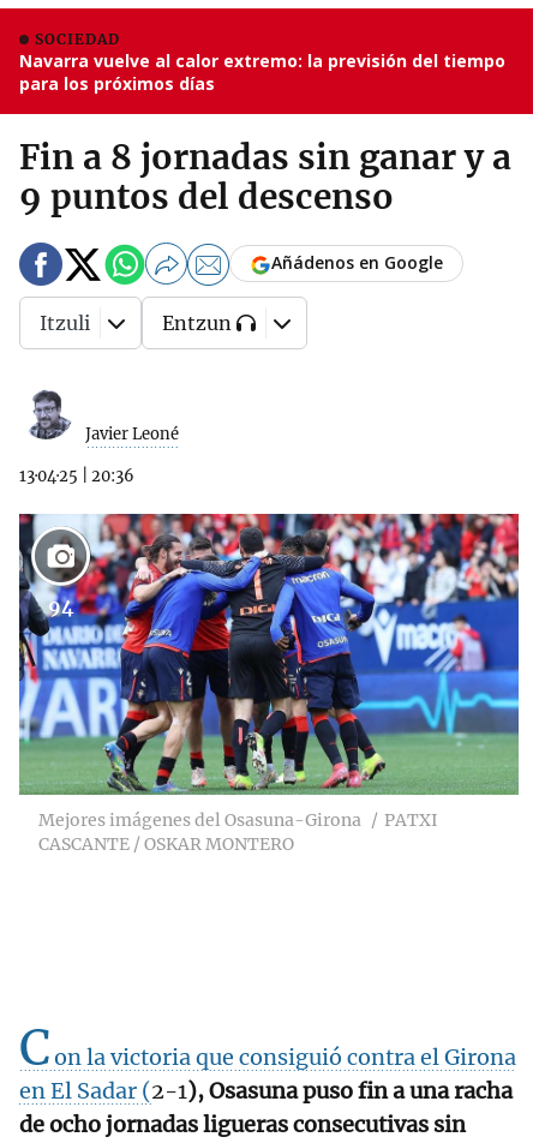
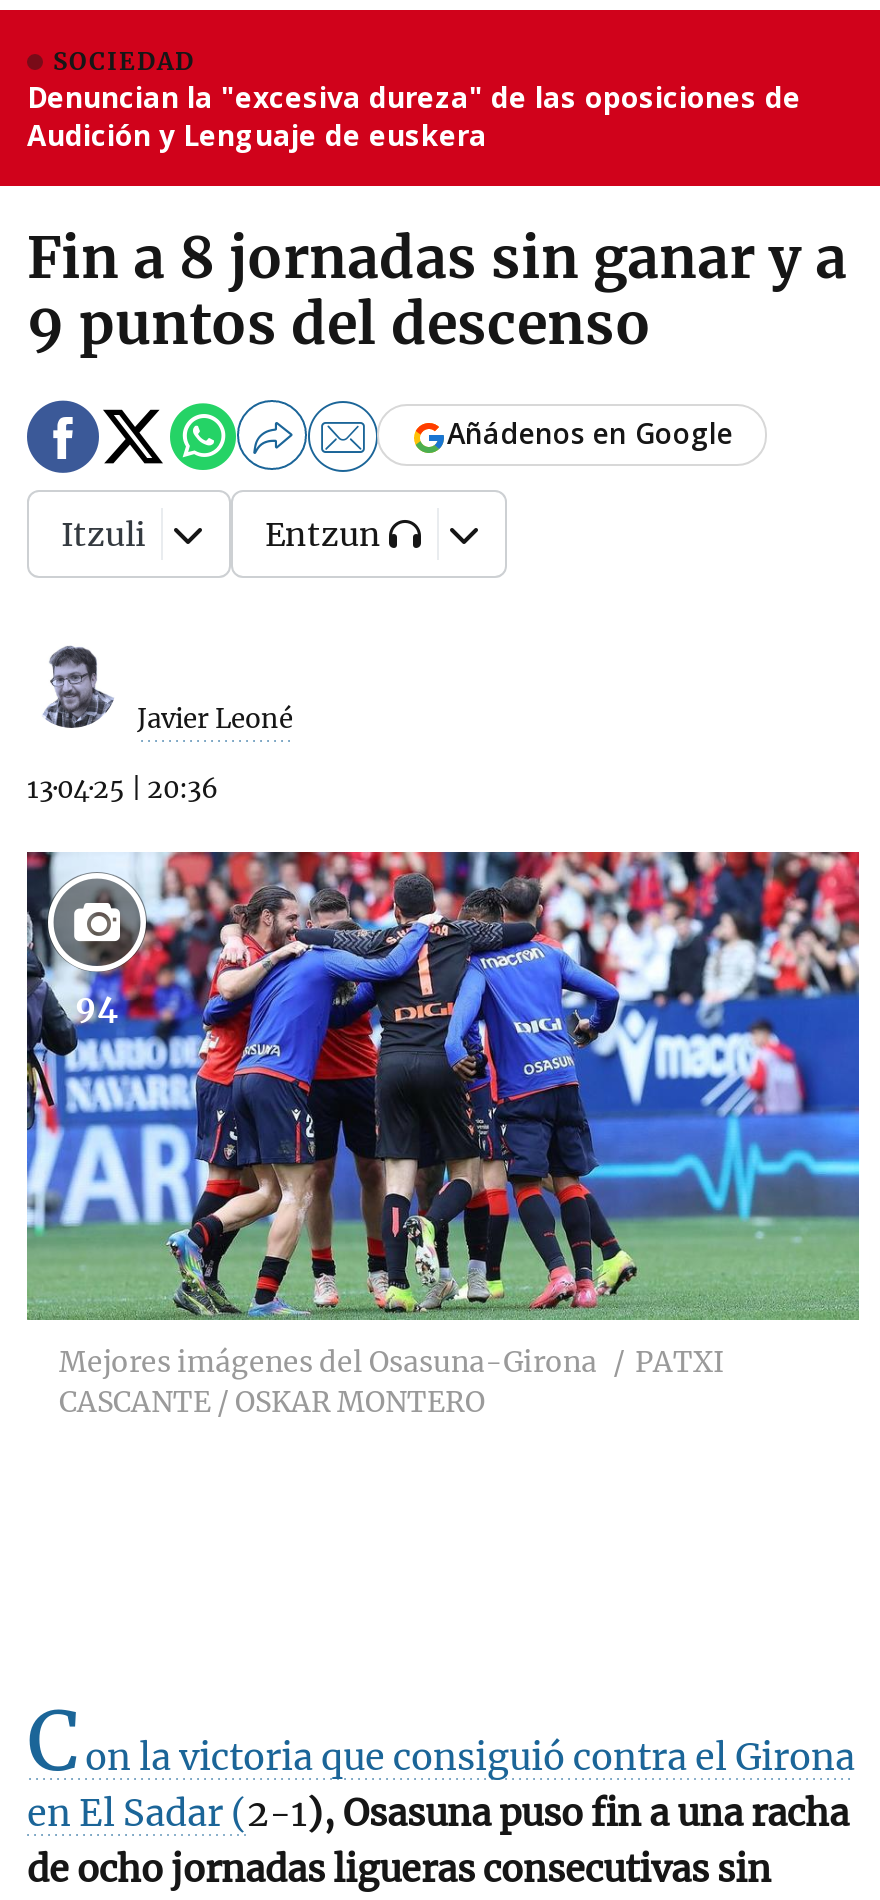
- Navarra vuelve al calor extremo: la previsión del tiempo
- para los próximos días
+ Denuncian la "excesiva dureza" de las oposiciones de
+ Audición y Lenguaje de euskera
